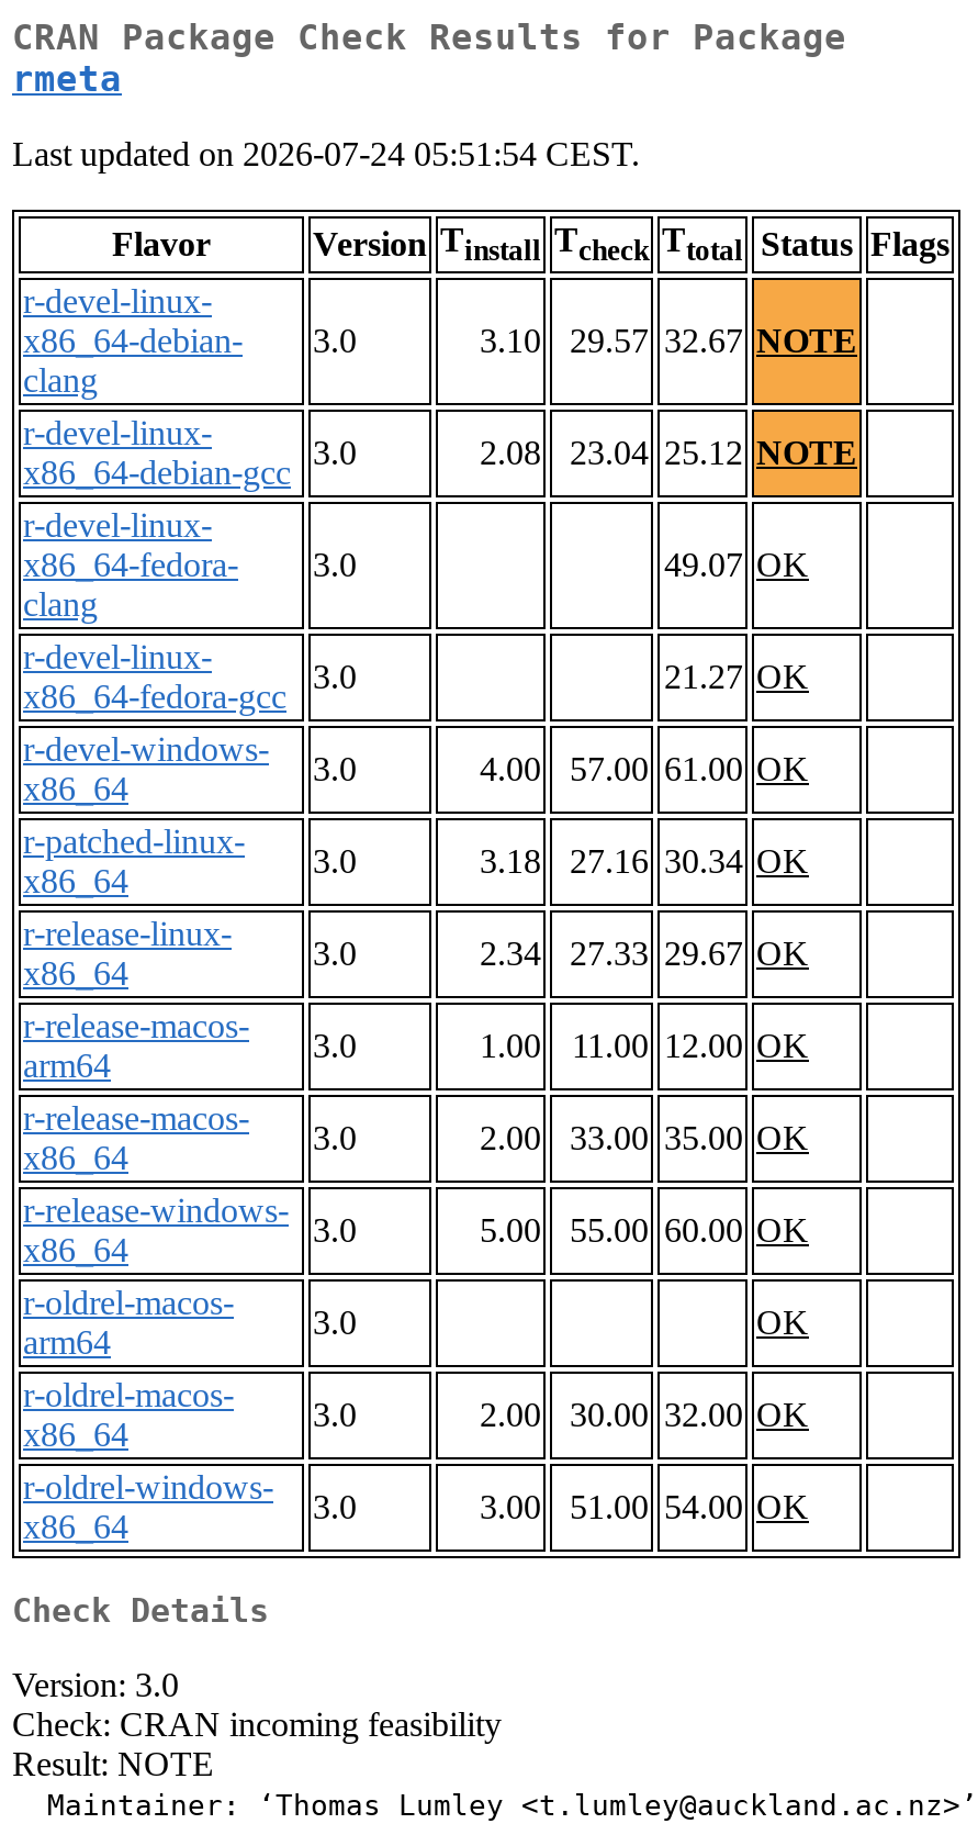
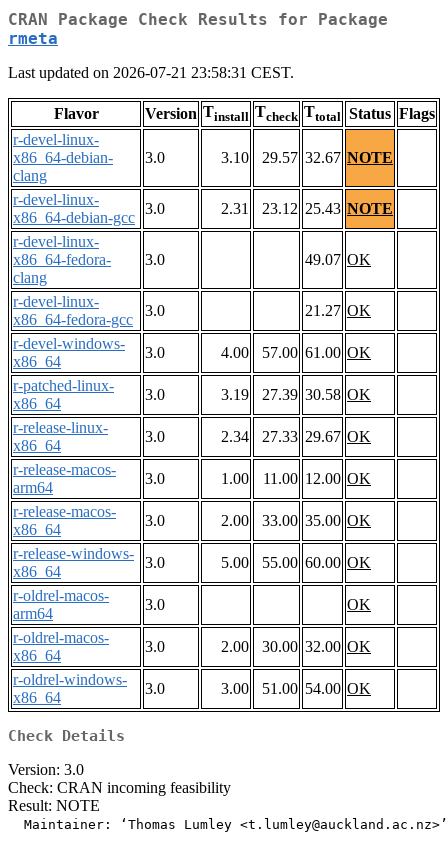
- Last updated on 2026-07-24 05:51:54 CEST.
+ Last updated on 2026-07-21 23:58:31 CEST.

- 2.08
+ 2.31

- 23.04 25.12 NOTE
+ 23.12 25.43 NOTE

- 3.18
+ 3.19

- 27.16 30.34 OK
+ 27.39 30.58 OK
